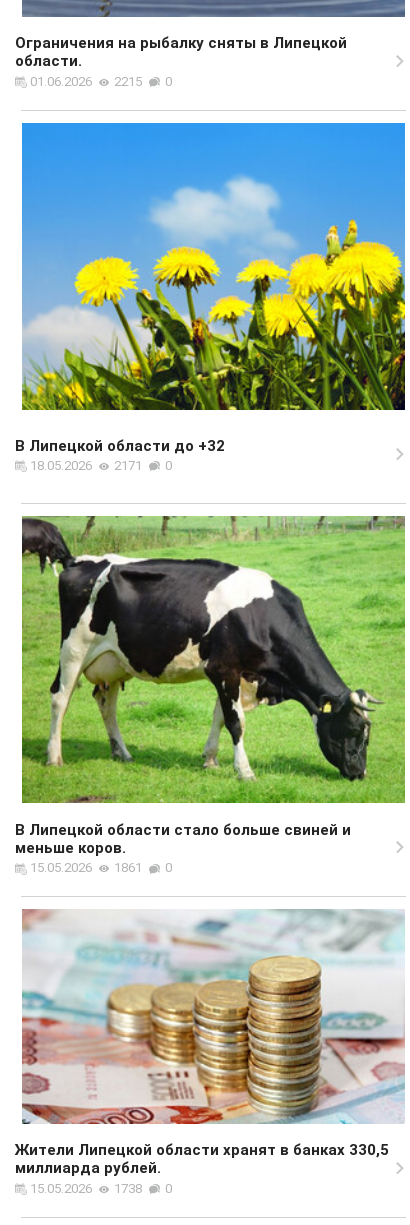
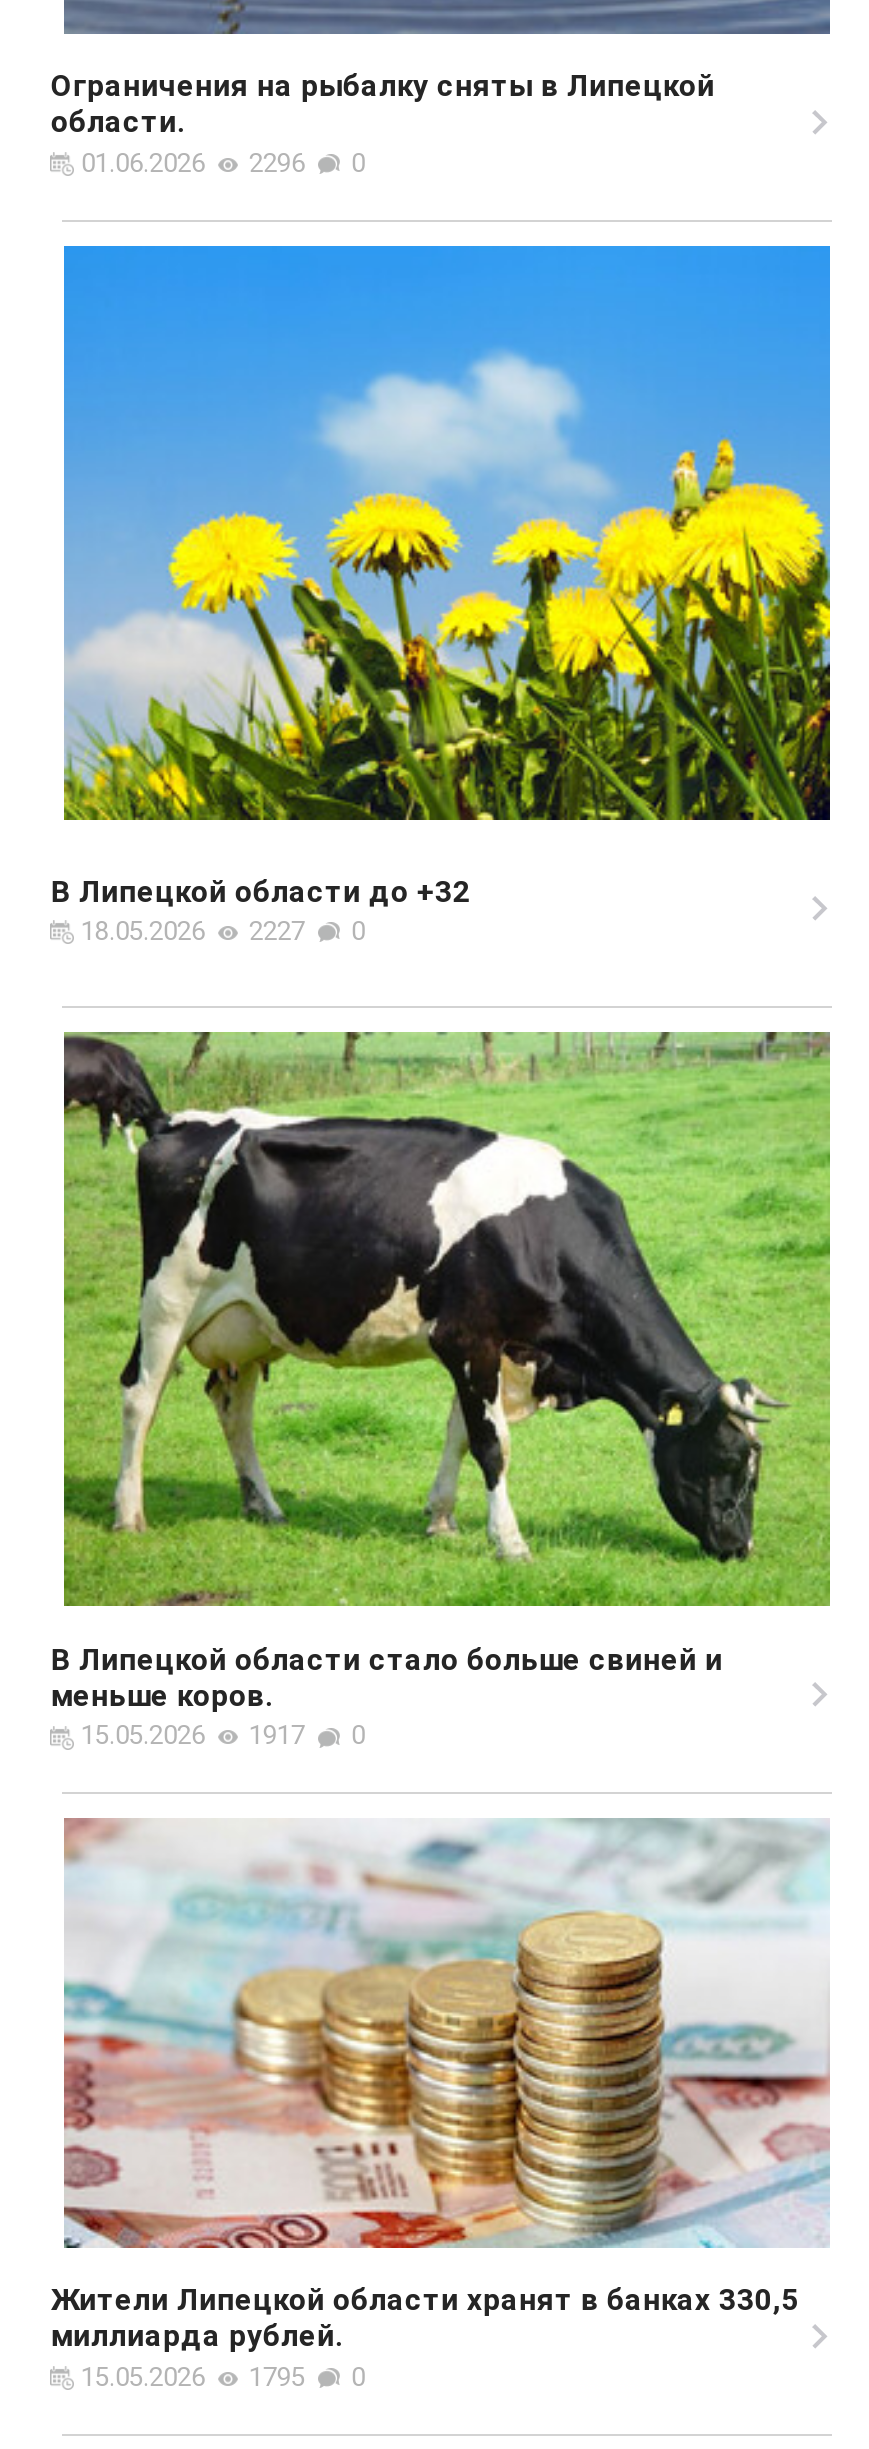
- 01.06.2026 2215 0
+ 01.06.2026 2296 0

- 18.05.2026 2171 0
+ 18.05.2026 2227 0

- 15.05.2026 1861 0
+ 15.05.2026 1917 0

- 15.05.2026 1738 0
+ 15.05.2026 1795 0
